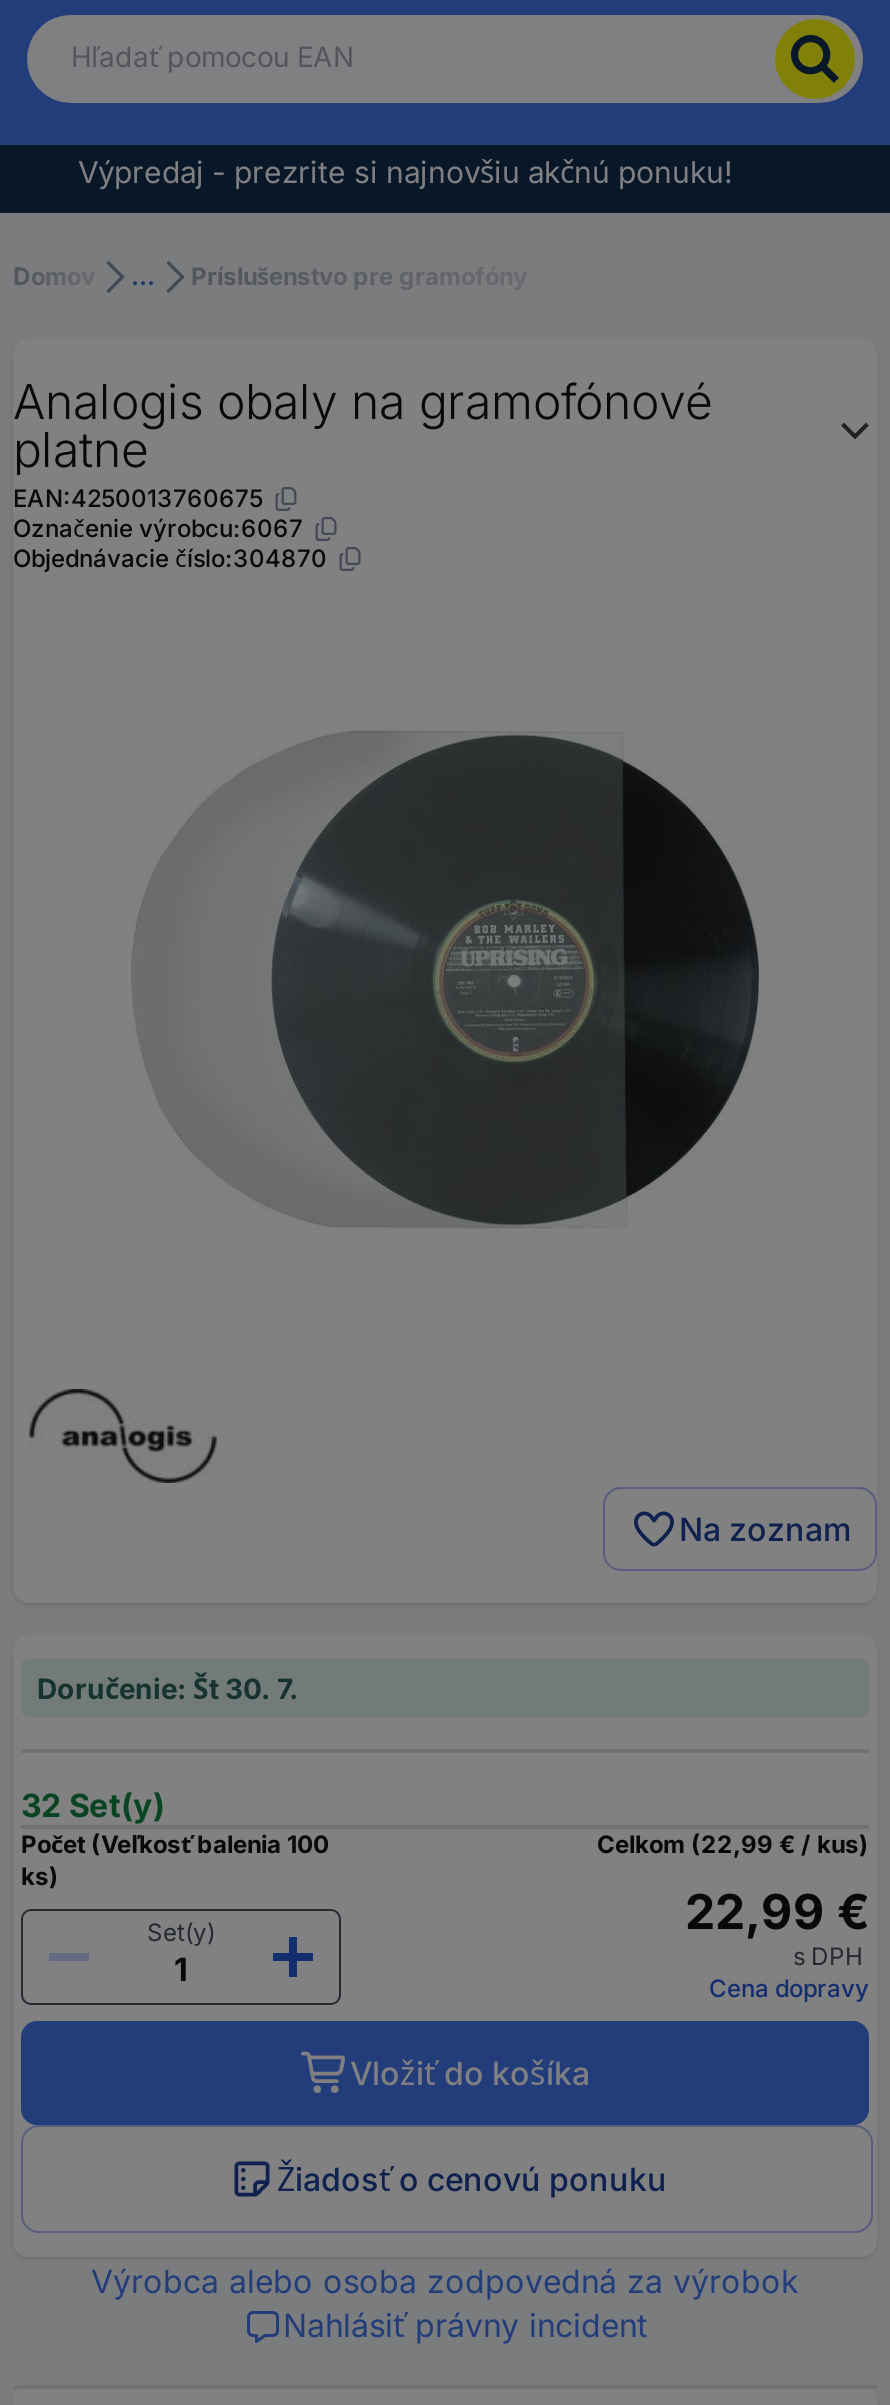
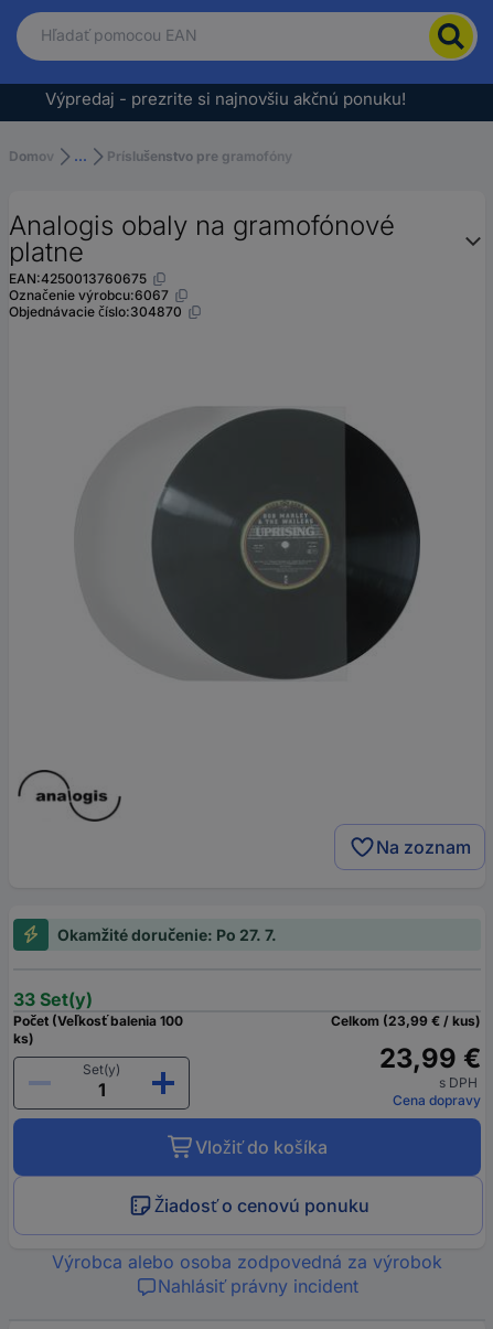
- Doručenie: Št 30. 7.
+ Okamžité doručenie: Po 27. 7.

- 32 Set(y)
+ 33 Set(y)

- Celkom (22,99 € / kus)
+ Celkom (23,99 € / kus)

- 22,99 €
+ 23,99 €
